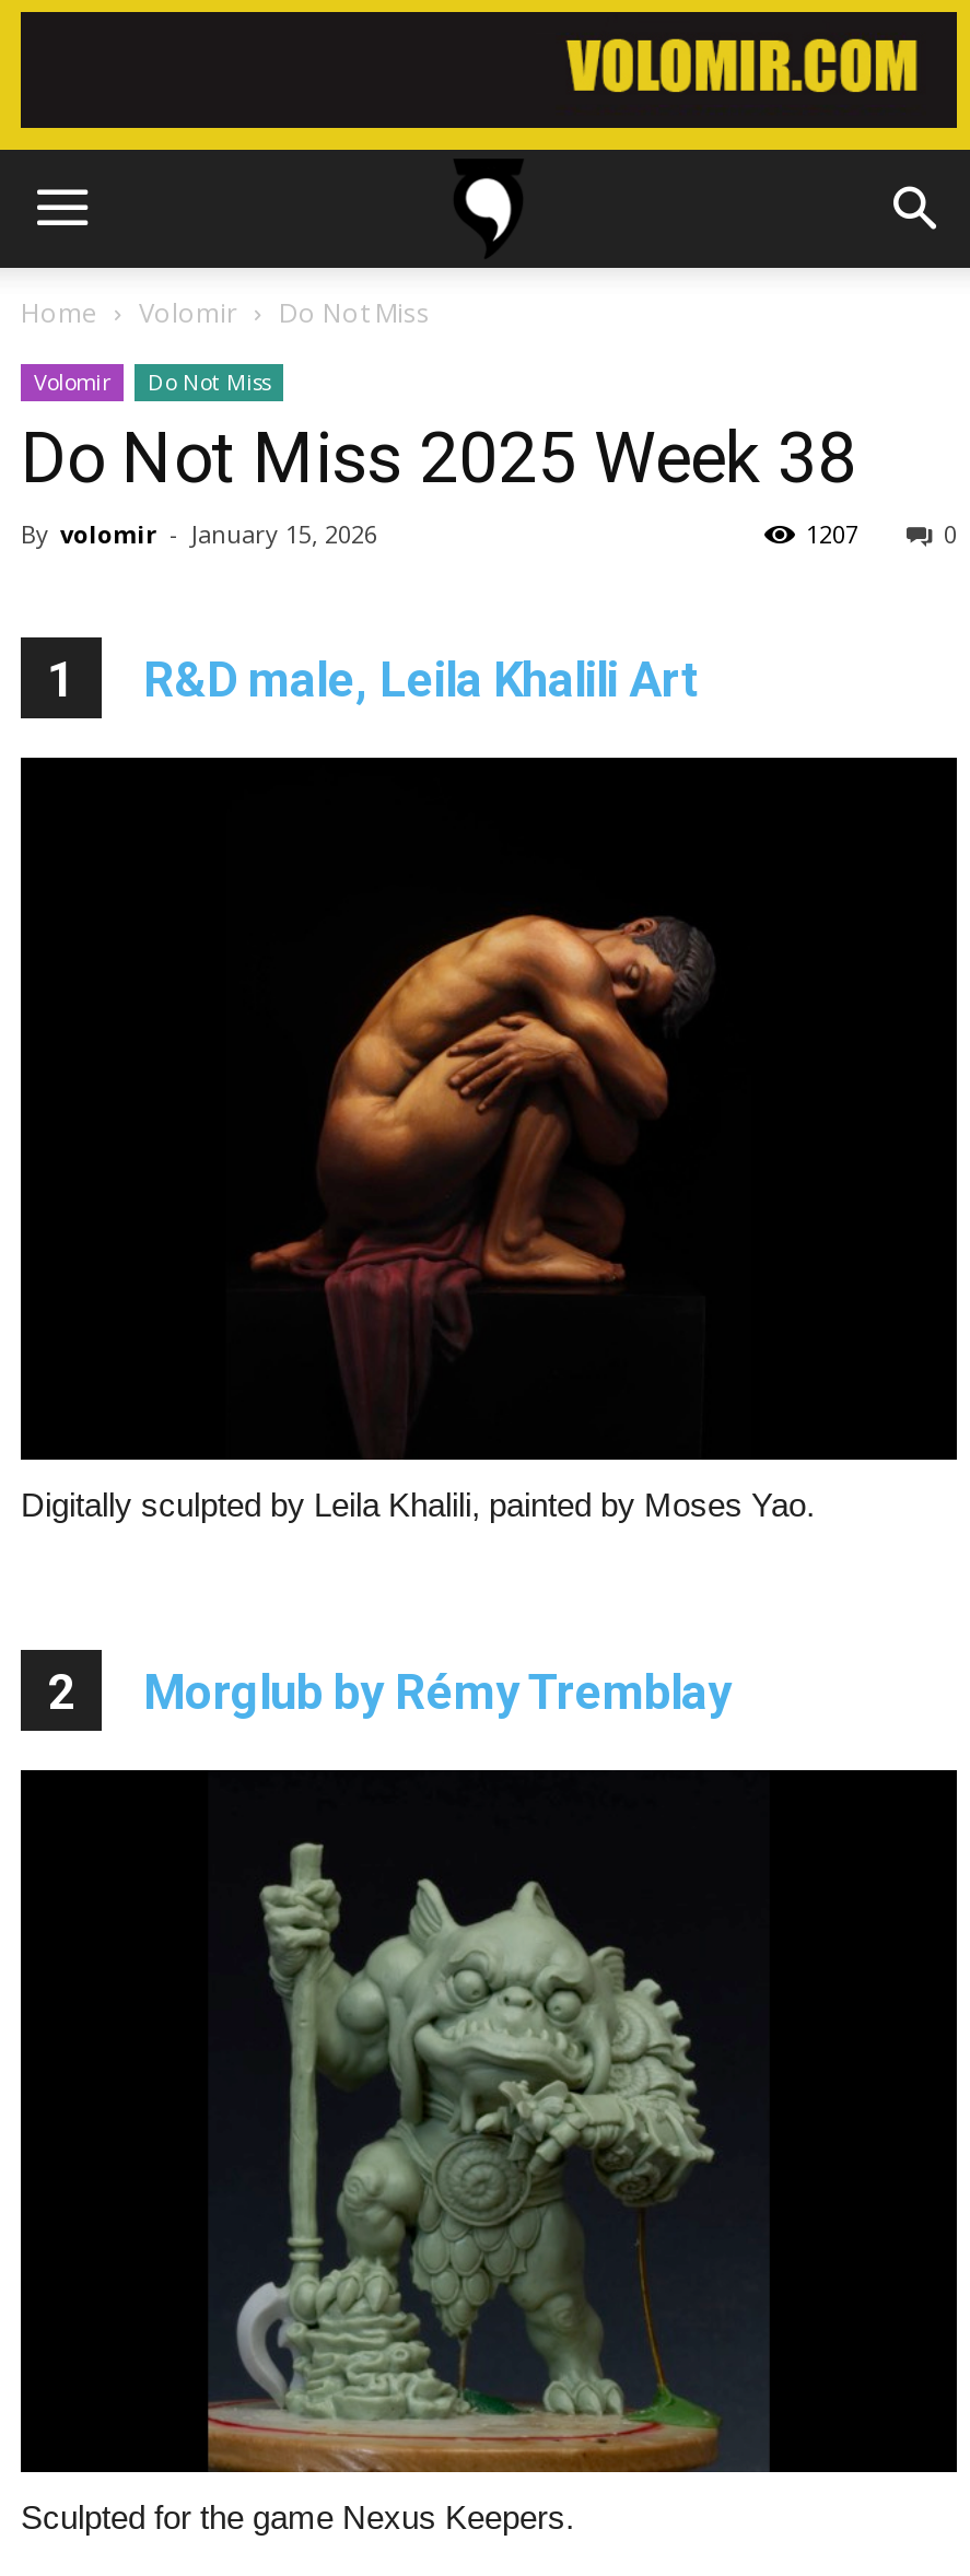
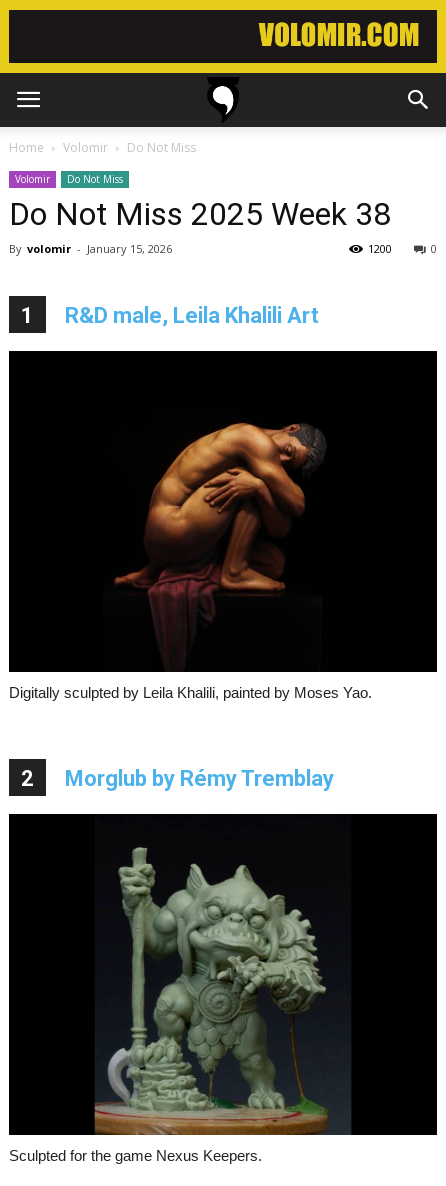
- 1207
+ 1200
